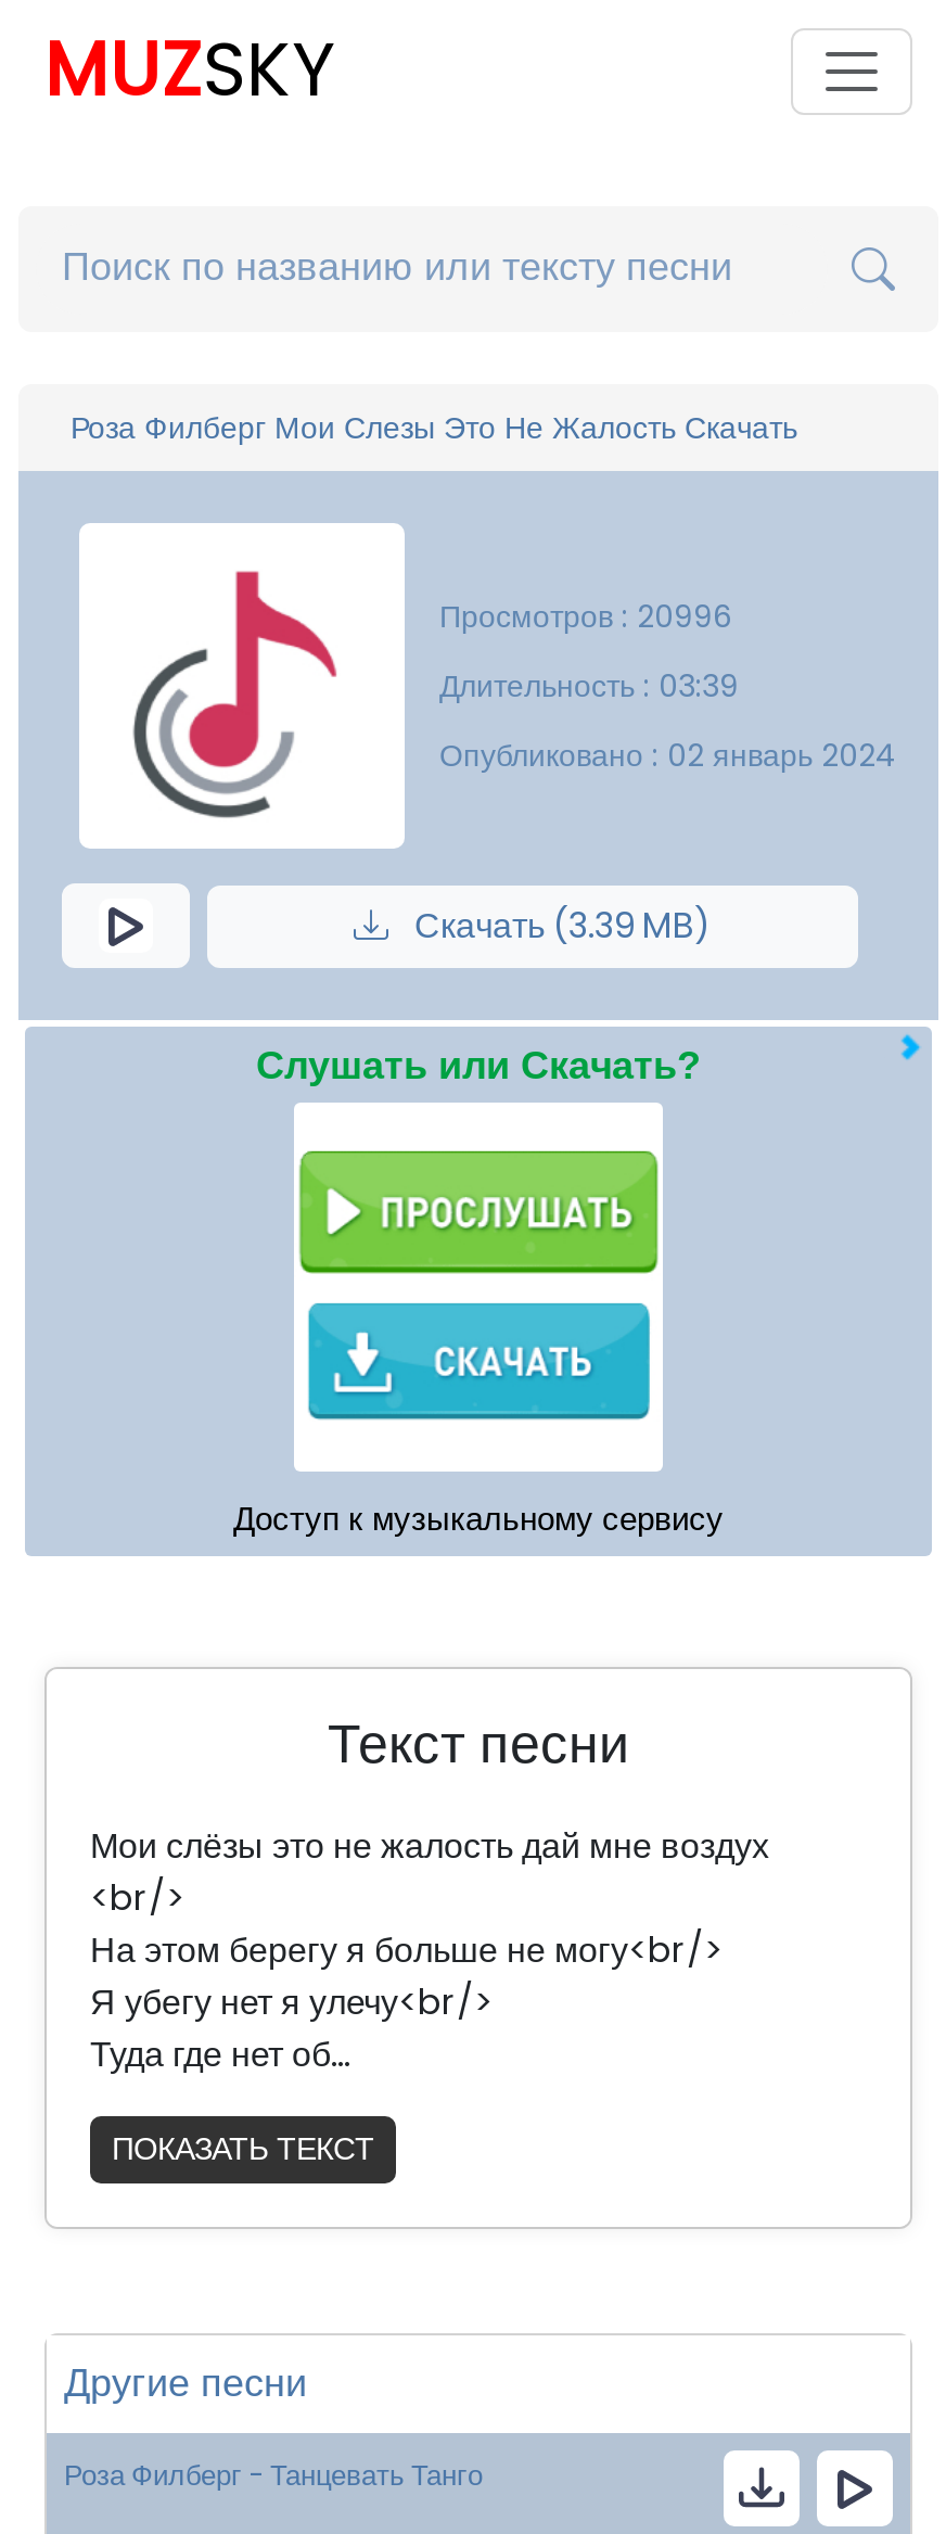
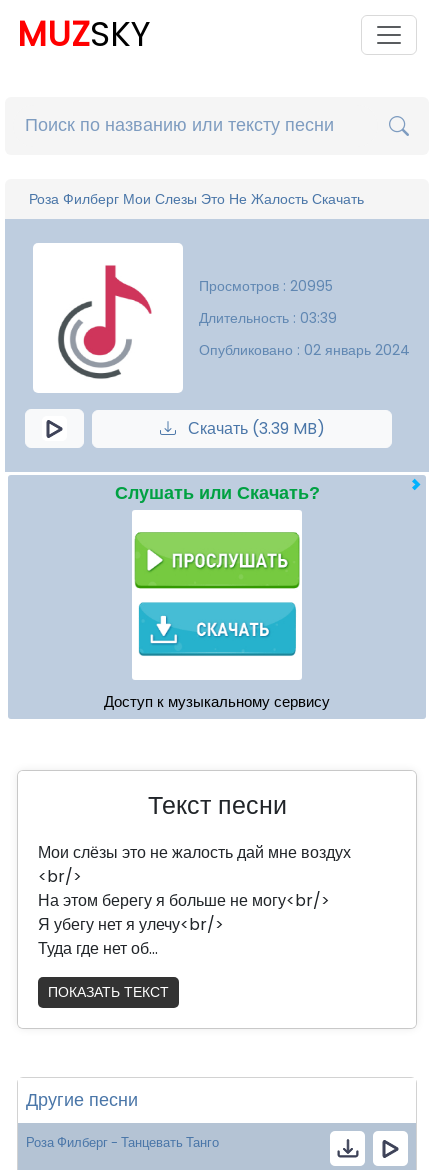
- Просмотров : 20996
+ Просмотров : 20995
